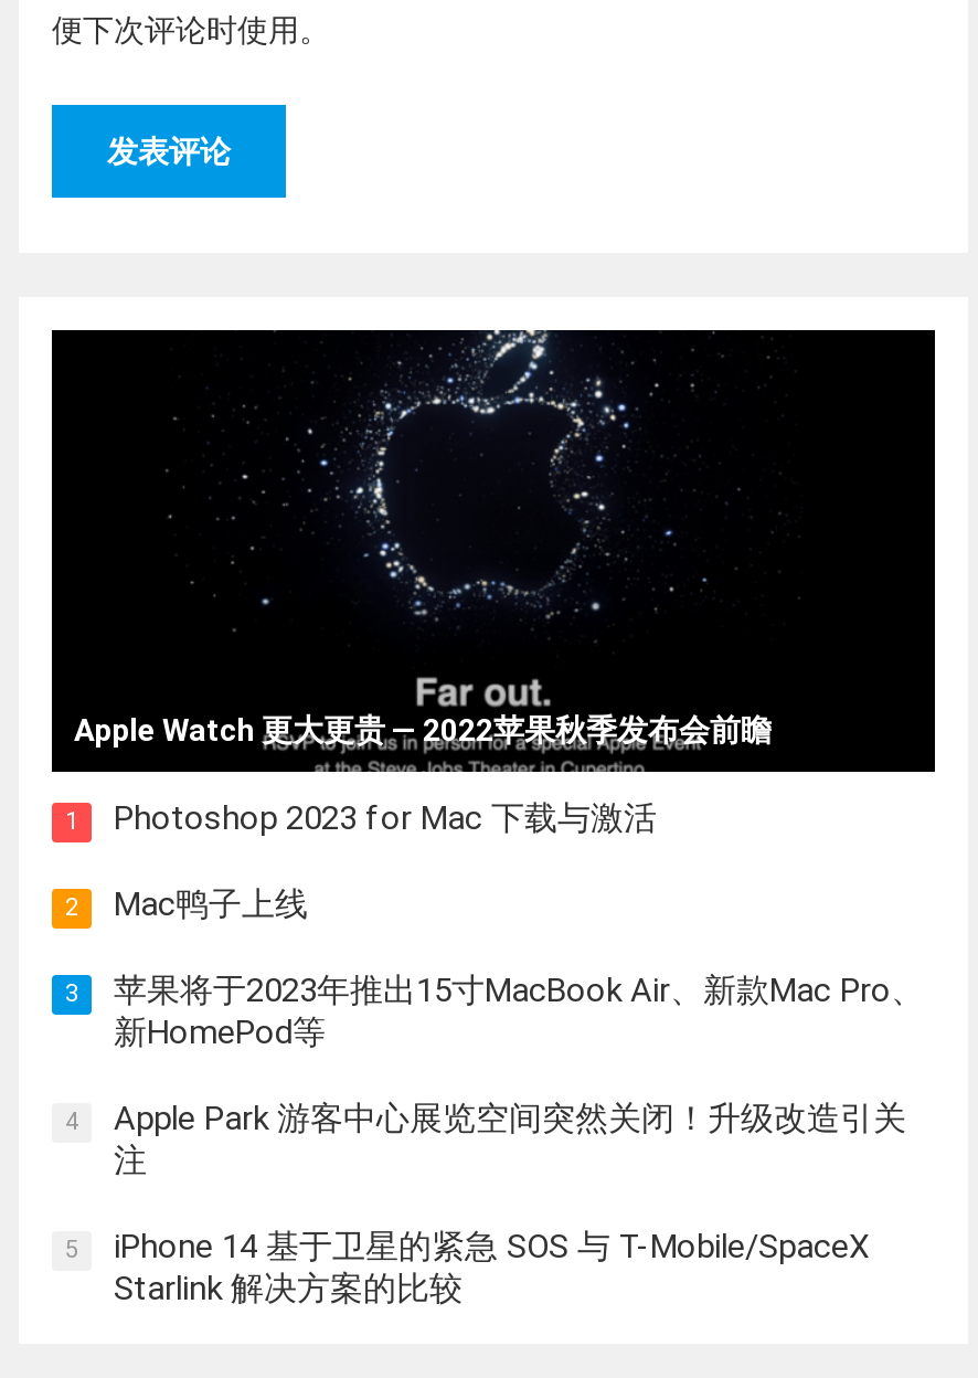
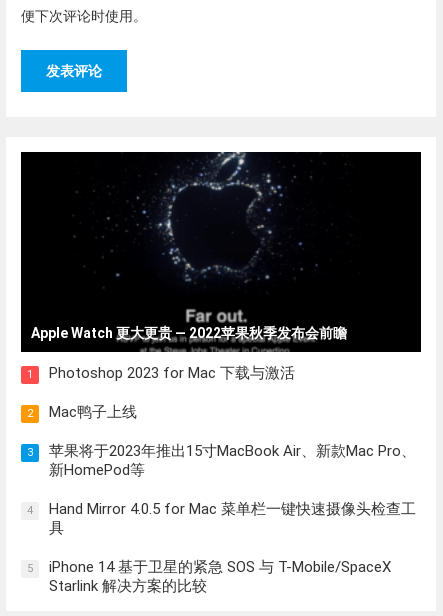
- Apple Park 游客中心展览空间突然关闭！升级改造引关
- 注
+ Hand Mirror 4.0.5 for Mac 菜单栏一键快速摄像头检查工
+ 具
